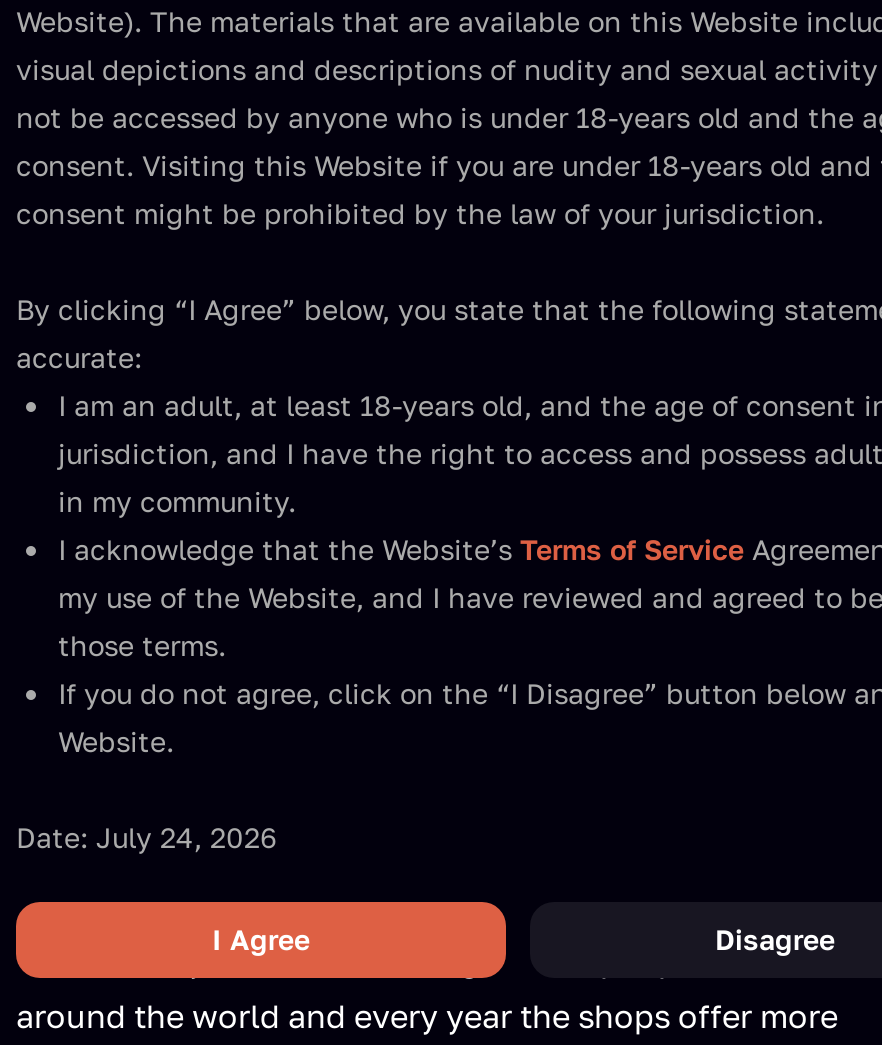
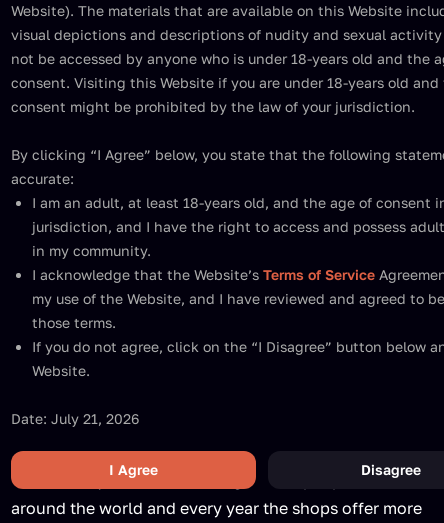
- Date: July 24, 2026
+ Date: July 21, 2026
